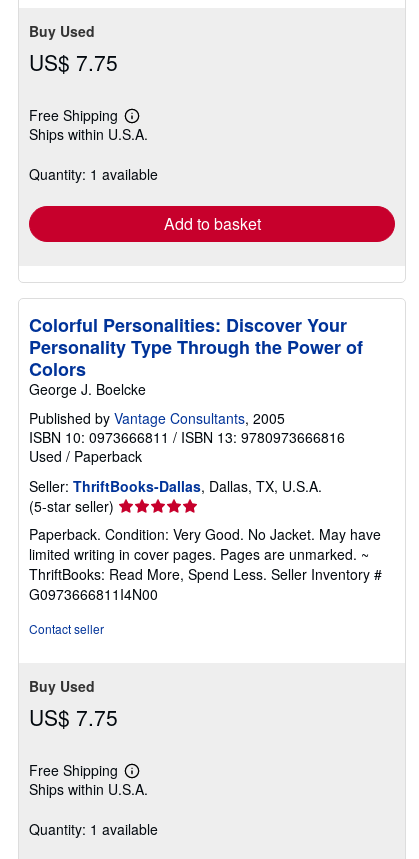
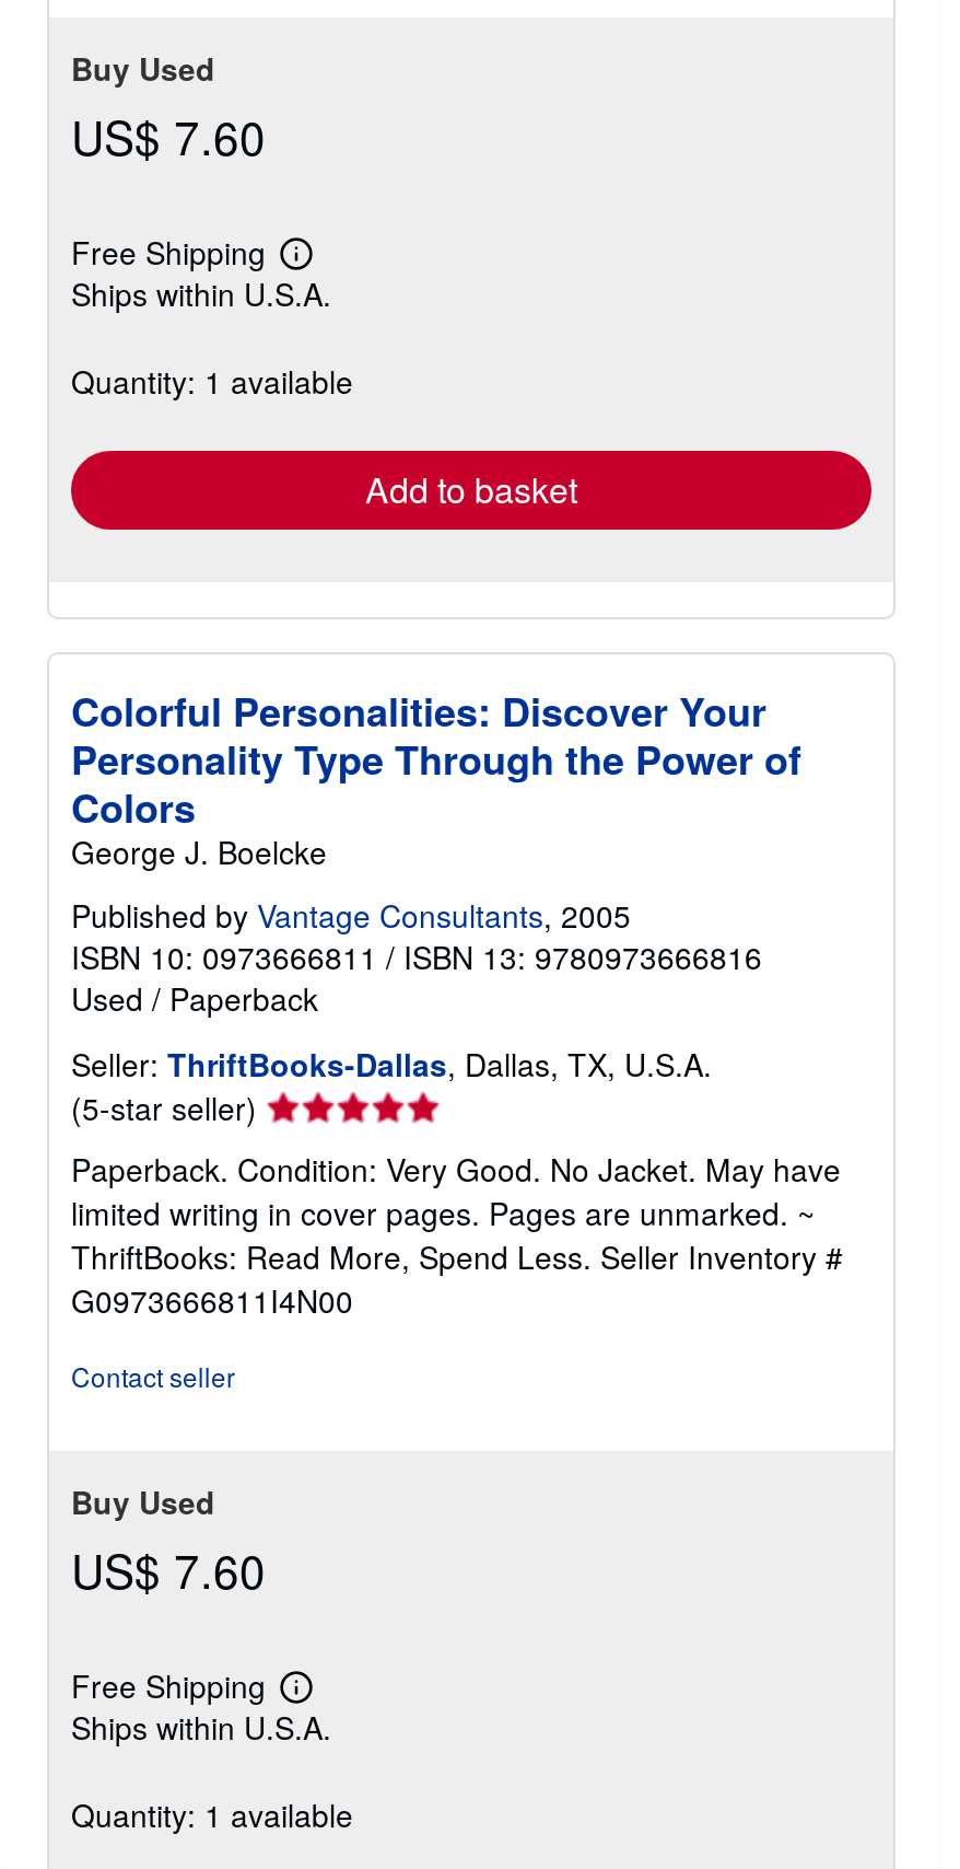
- US$ 7.75
+ US$ 7.60

- US$ 7.75
+ US$ 7.60
